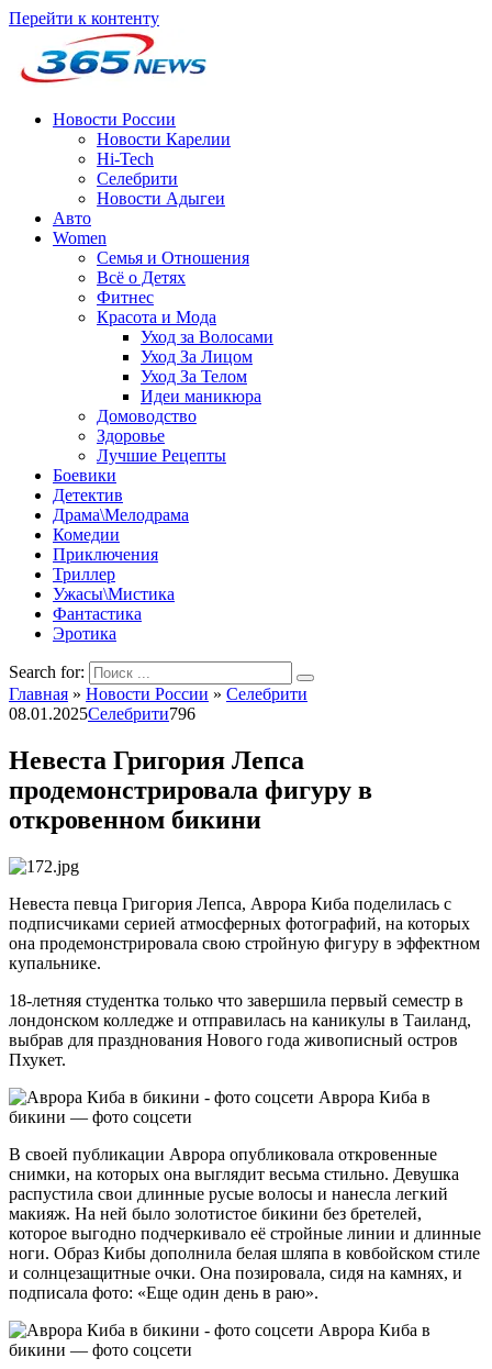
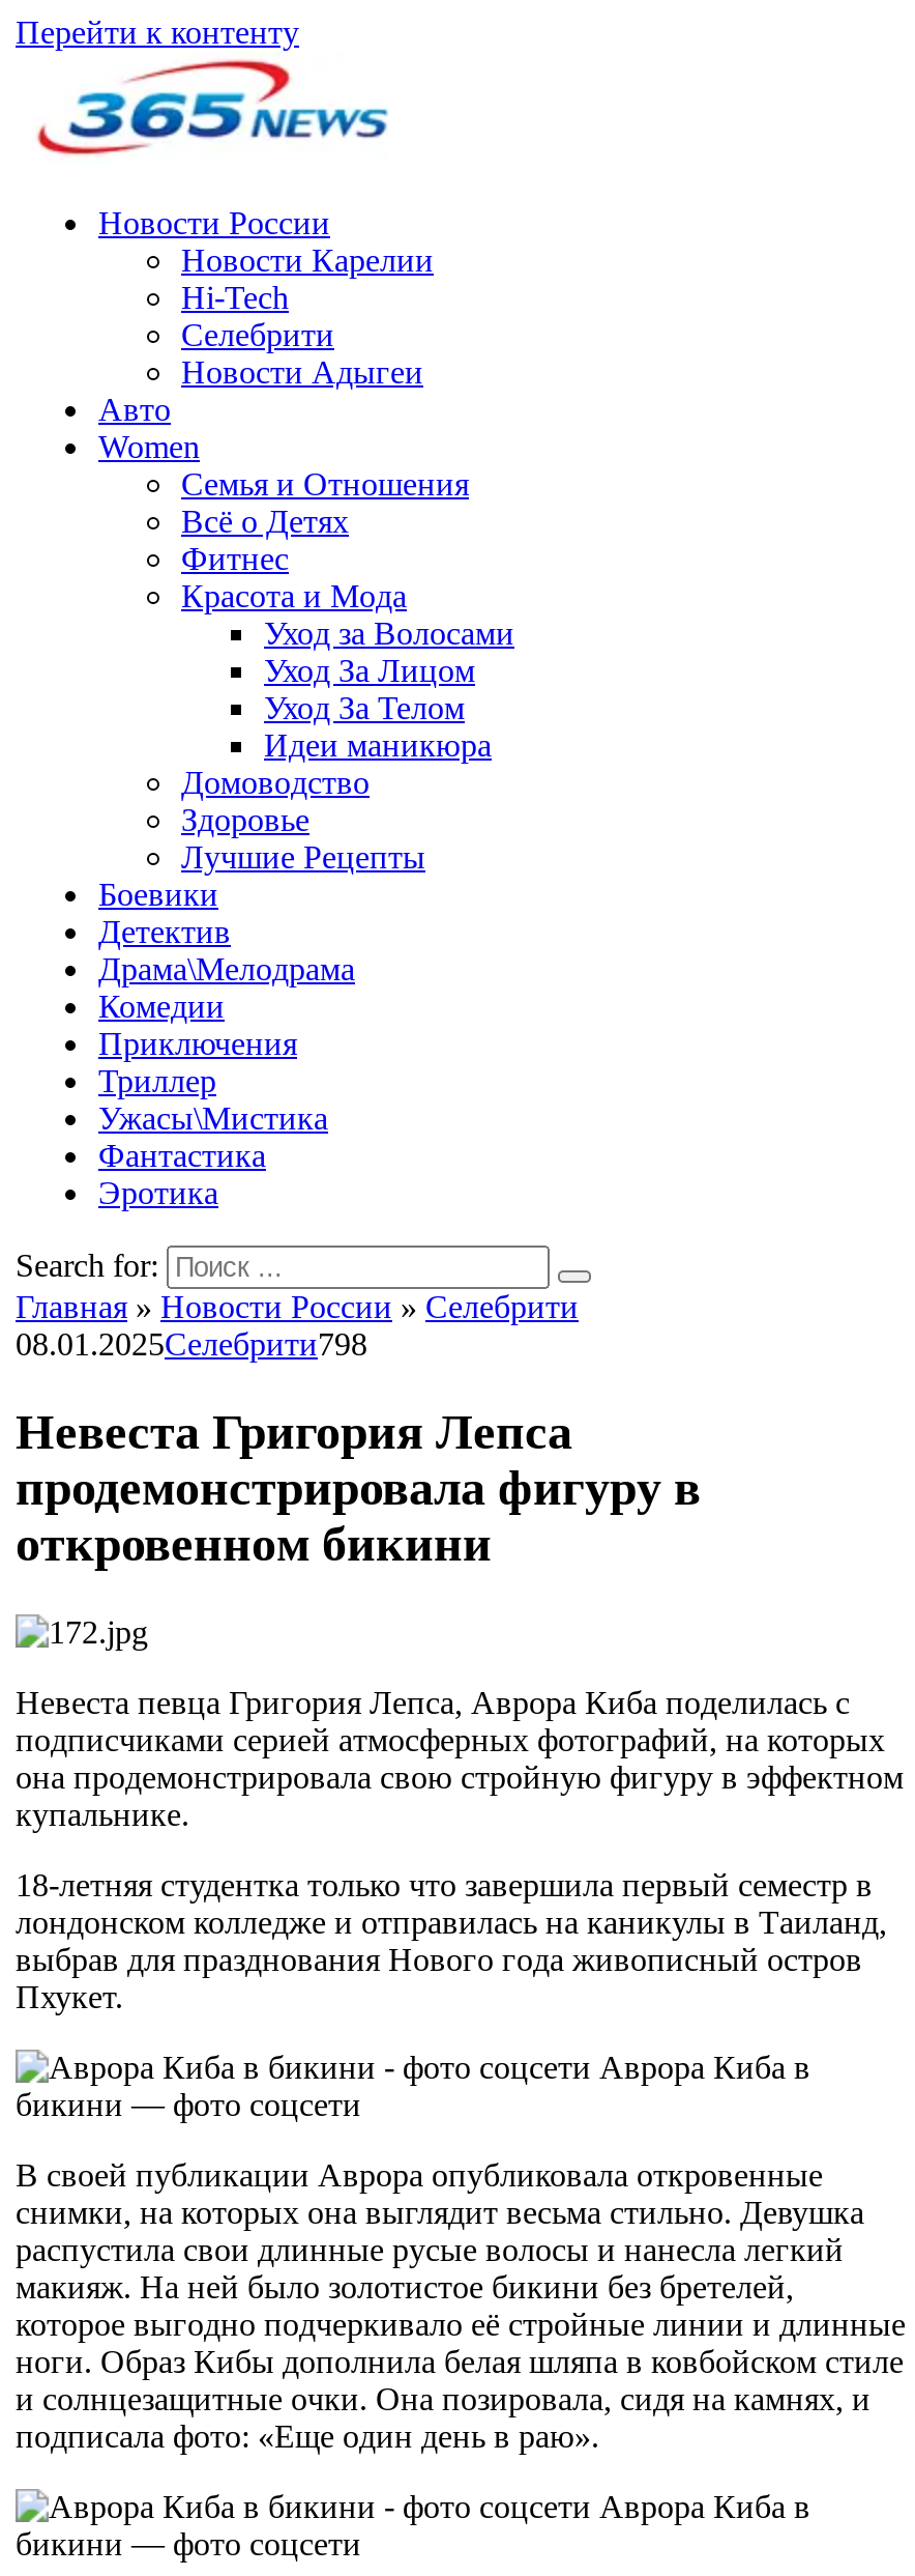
- 08.01.2025Селебрити796
+ 08.01.2025Селебрити798
